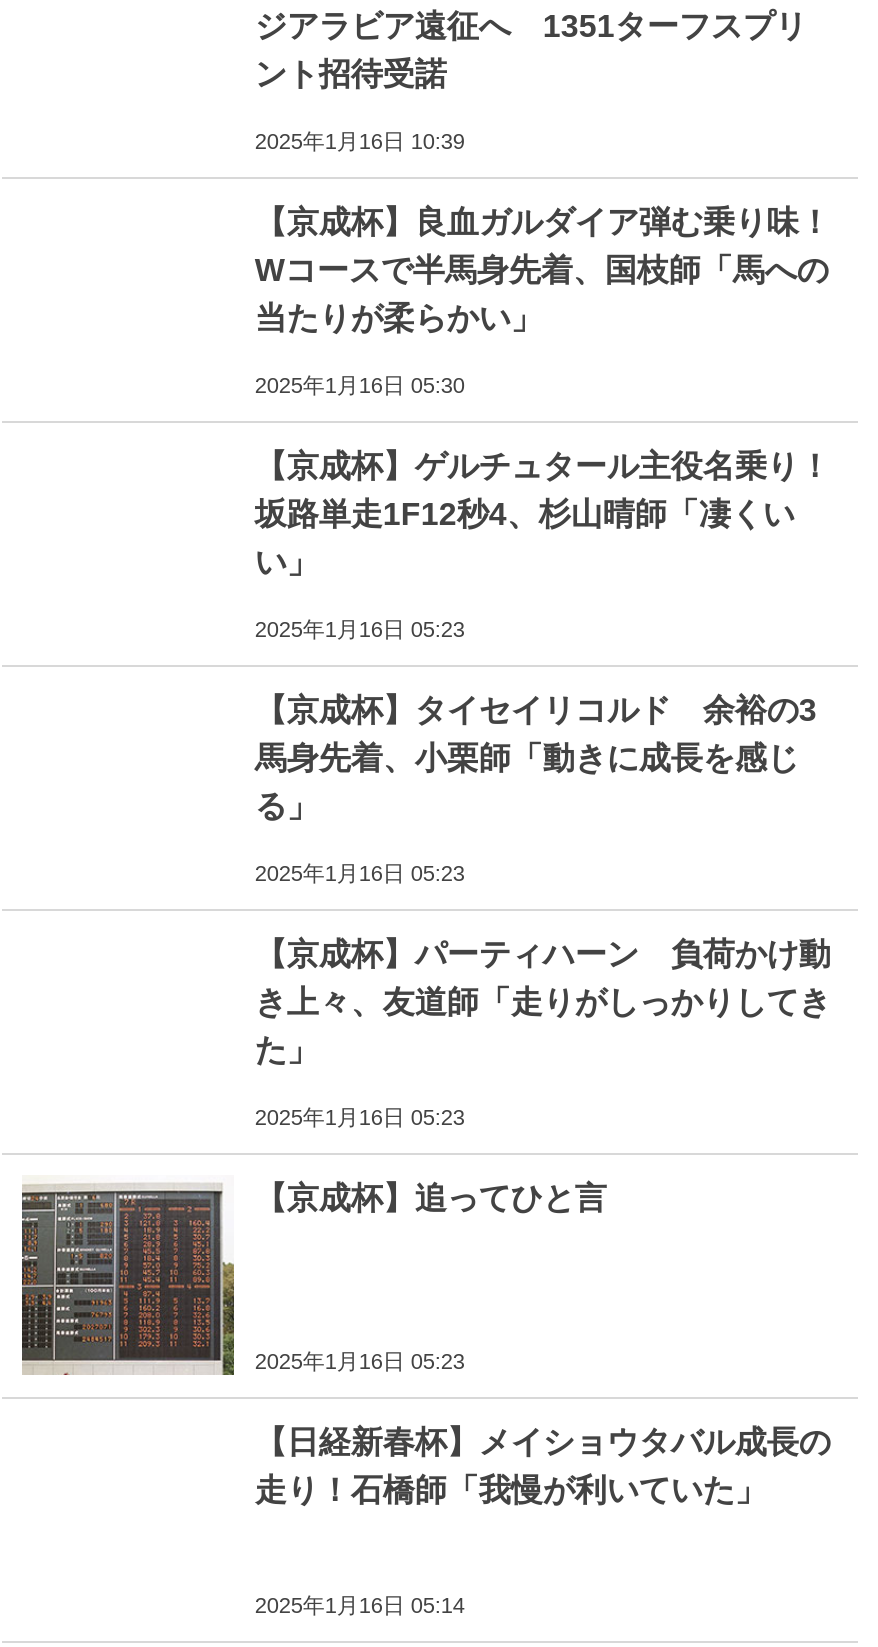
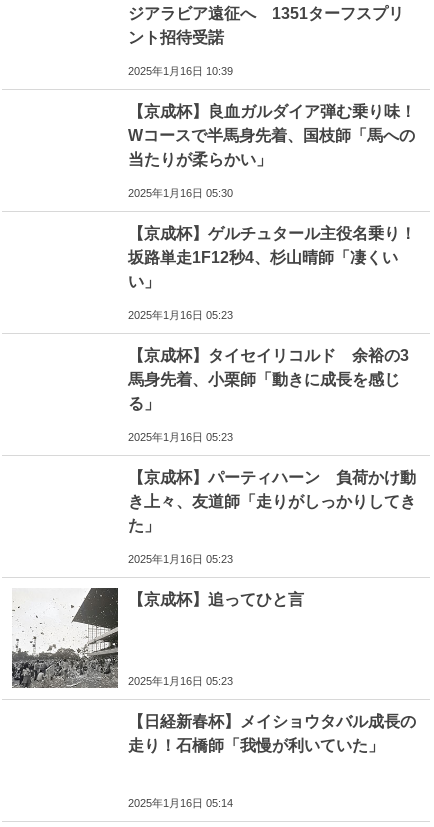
- [image]
+ [image]
